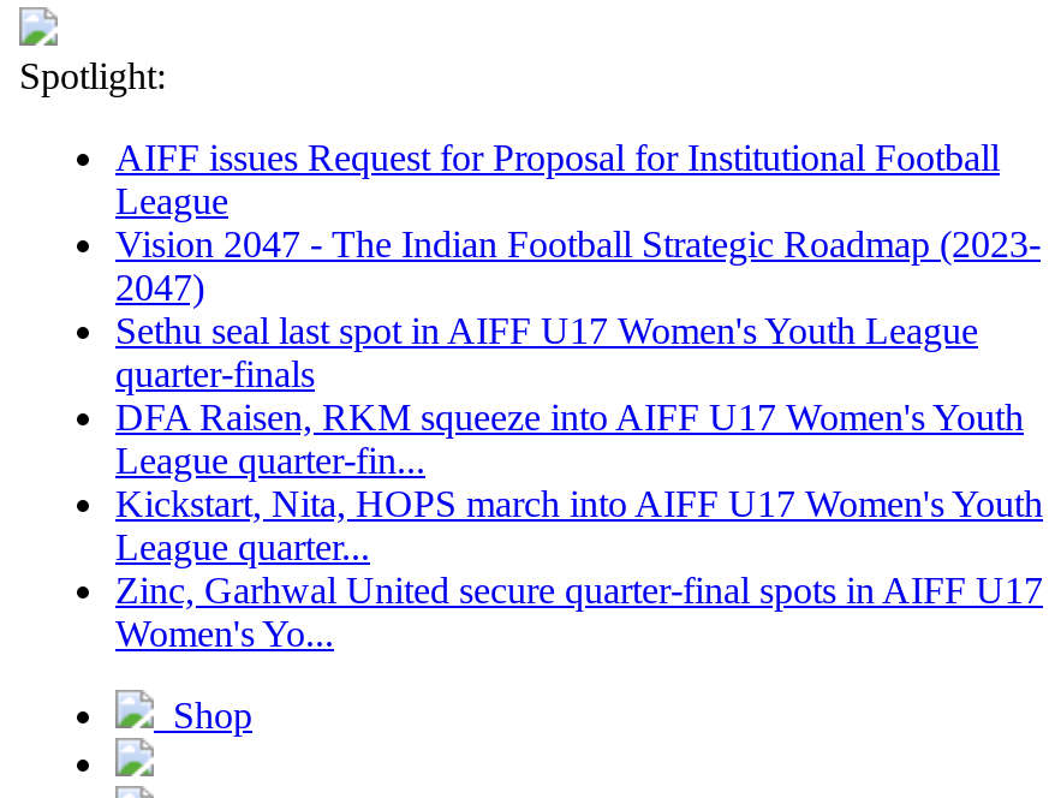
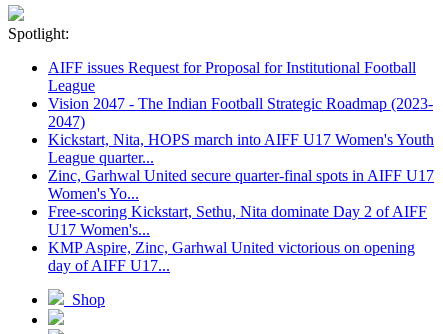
- Sethu seal last spot in AIFF U17 Women's Youth League
- quarter-finals
- DFA Raisen, RKM squeeze into AIFF U17 Women's Youth
- League quarter-fin...

moved up: Kickstart, Nita, HOPS march into AIFF U17 Women's Youth | League quarter... | Zinc, Garhwal United secure quarter-final spots in AIFF U17 | Women's Yo...

+ Free-scoring Kickstart, Sethu, Nita dominate Day 2 of AIFF
+ U17 Women's...
+ KMP Aspire, Zinc, Garhwal United victorious on opening
+ day of AIFF U17...
